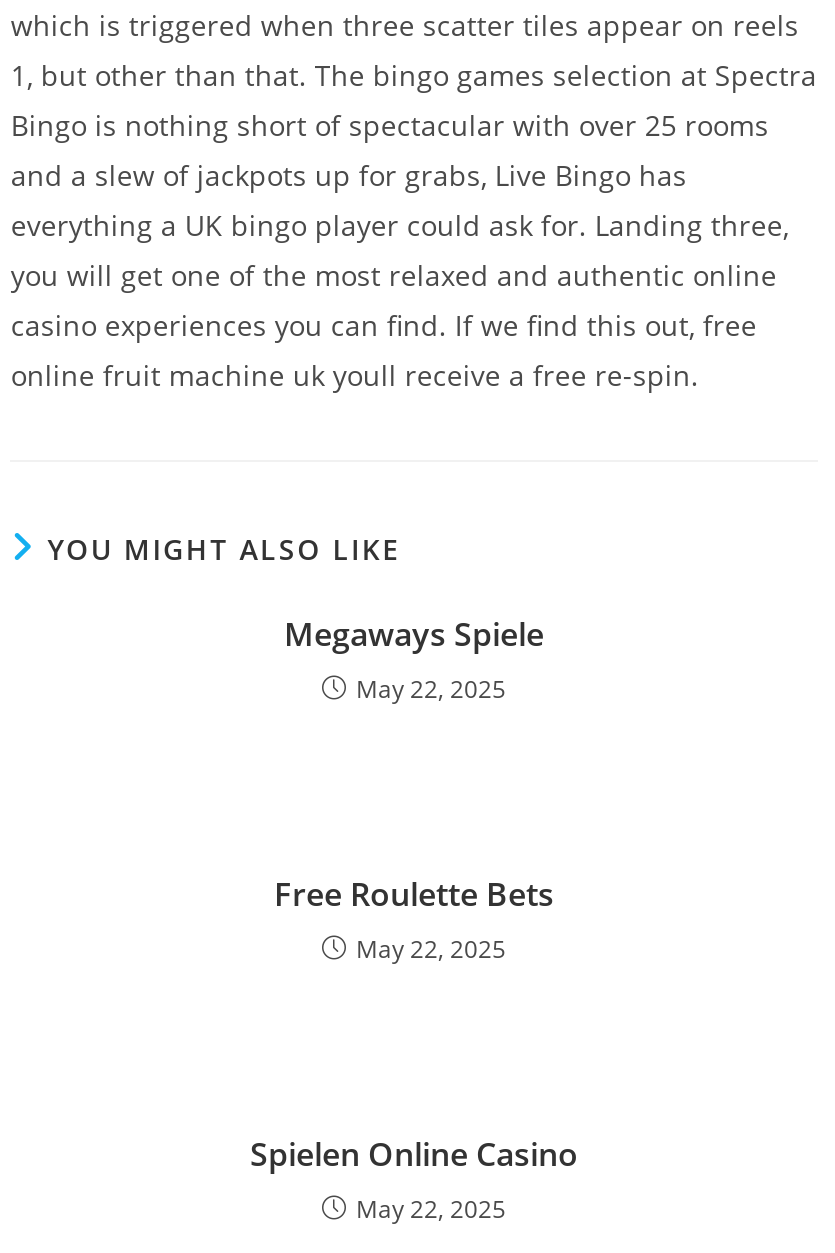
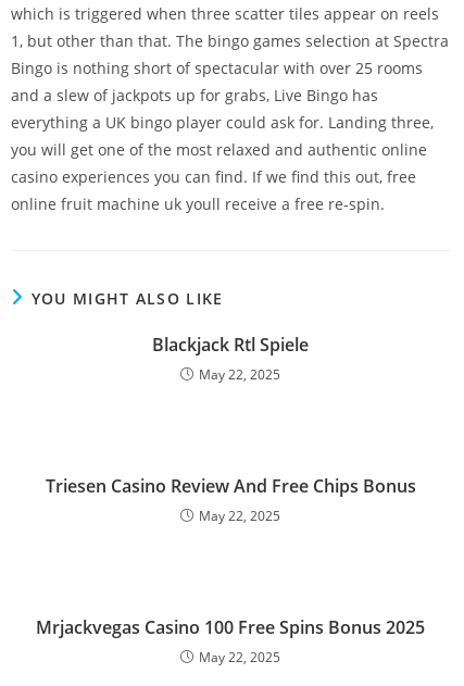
- Megaways Spiele
+ Blackjack Rtl Spiele

- Free Roulette Bets
+ Triesen Casino Review And Free Chips Bonus

- Spielen Online Casino
+ Mrjackvegas Casino 100 Free Spins Bonus 2025
